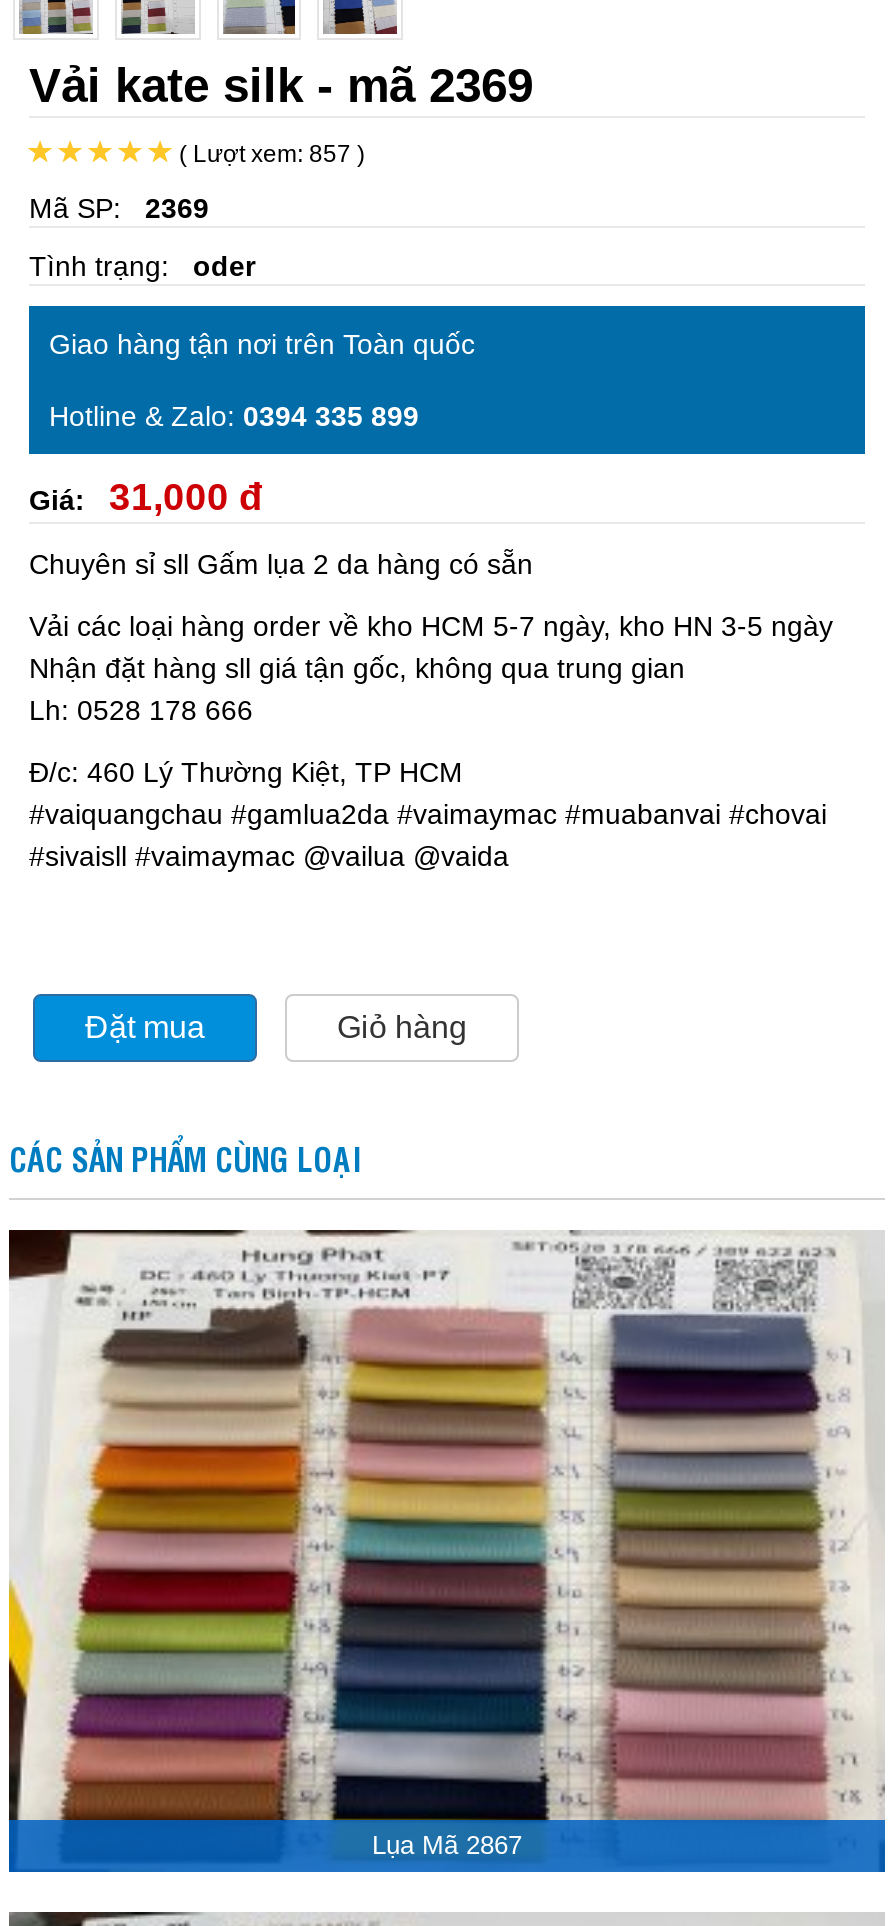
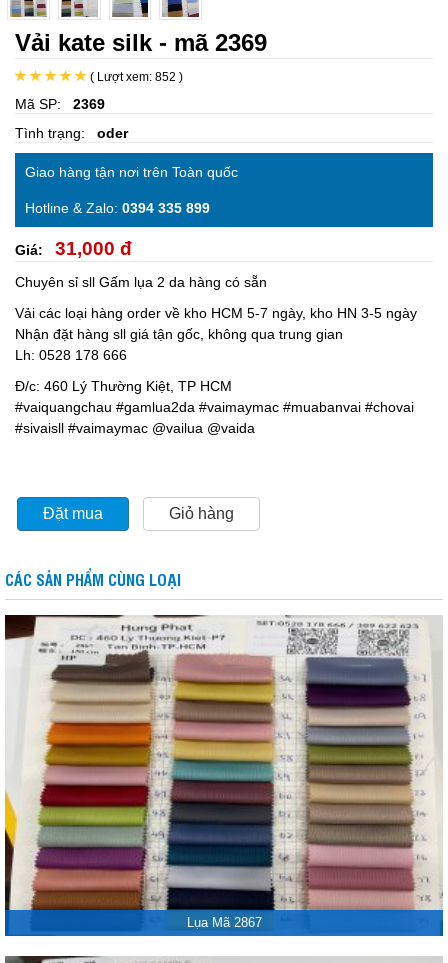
- ( Lượt xem: 857 )
+ ( Lượt xem: 852 )
